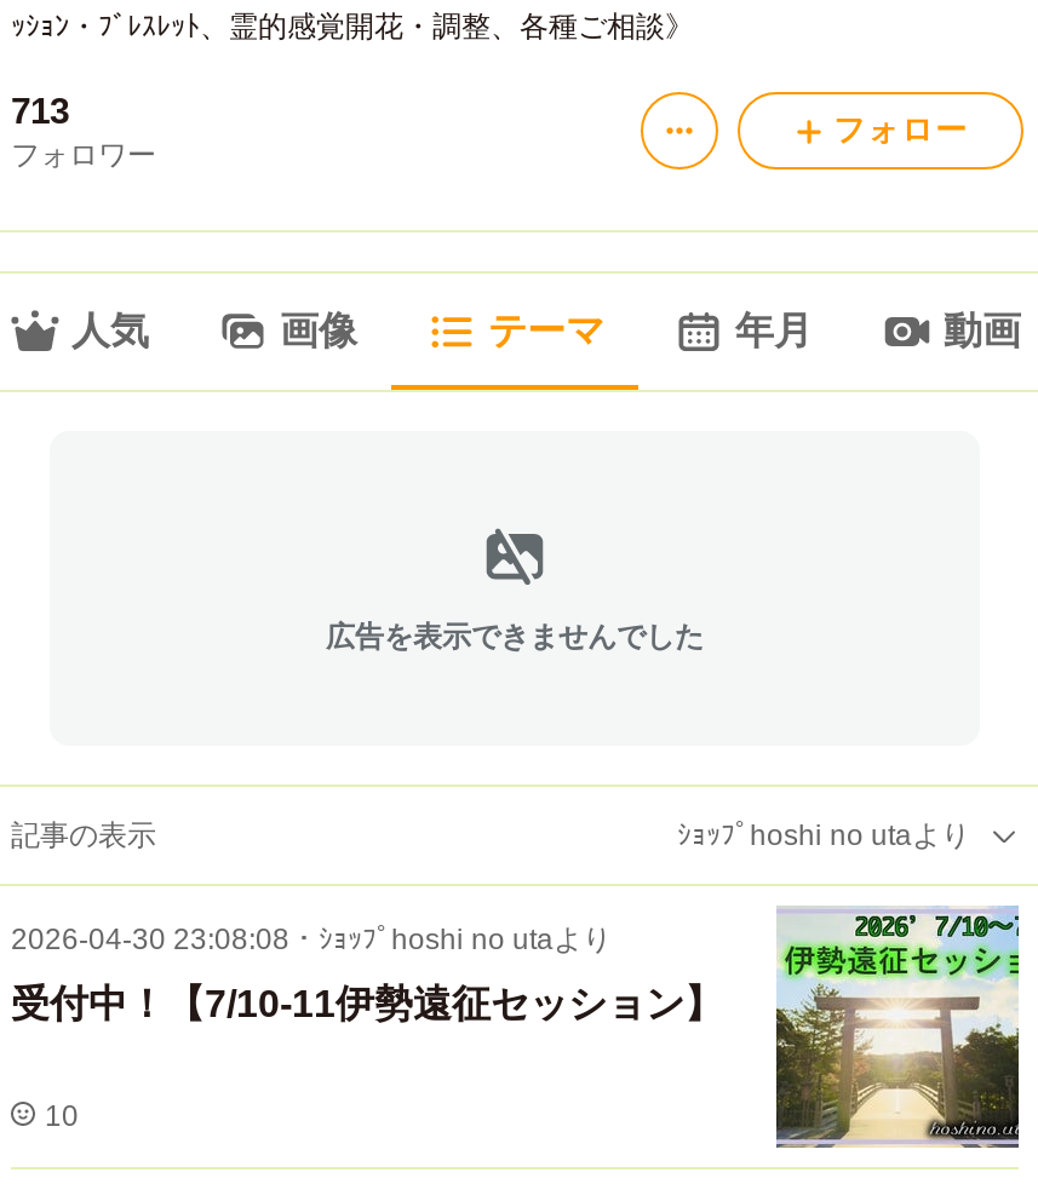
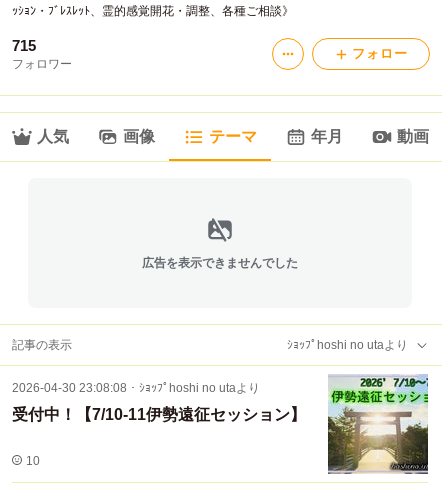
- 713
+ 715
